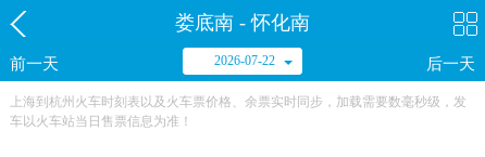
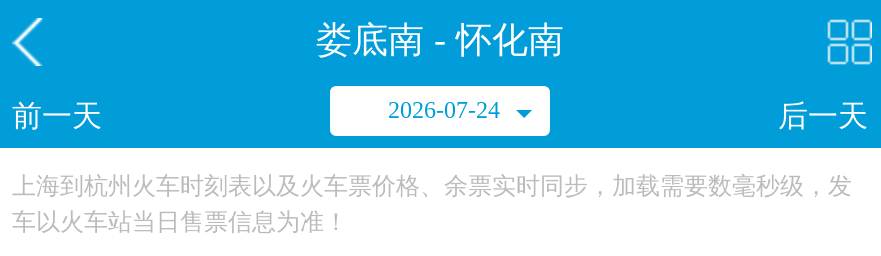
- 2026-07-22
+ 2026-07-24
